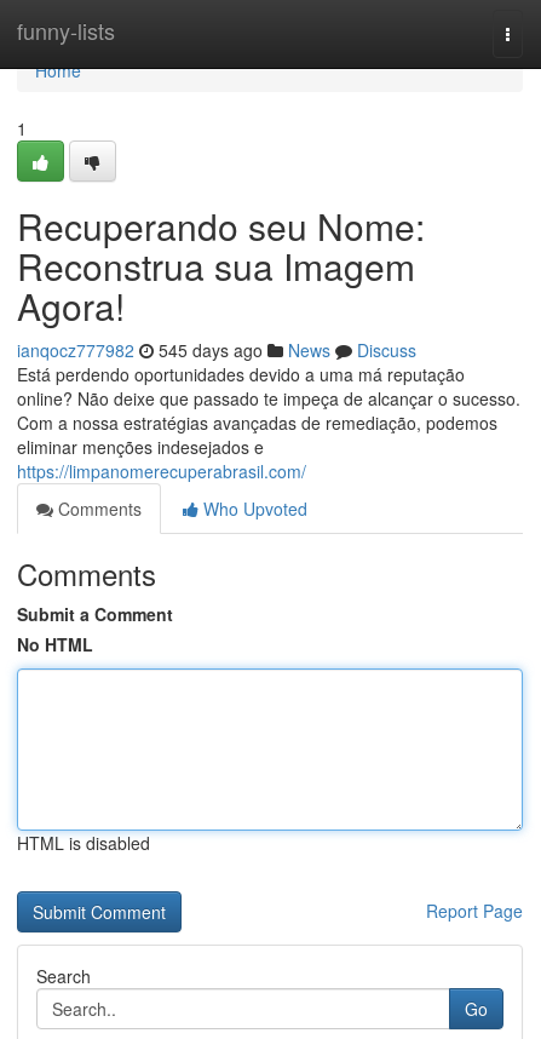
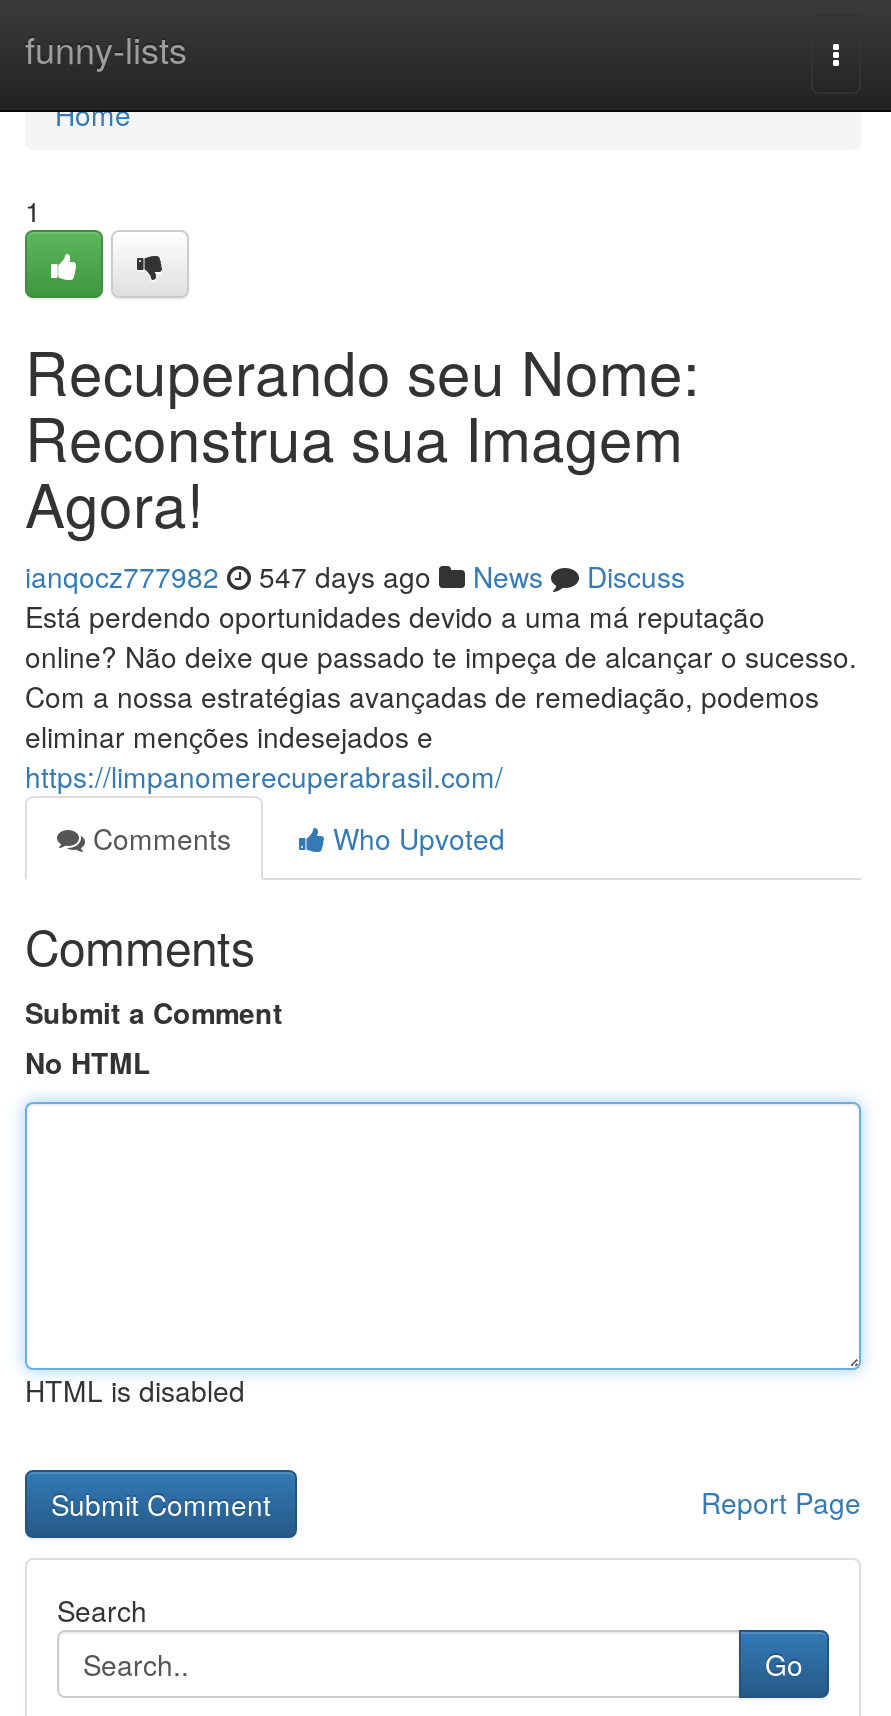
- ianqocz777982 545 days ago News Discuss
+ ianqocz777982 547 days ago News Discuss
